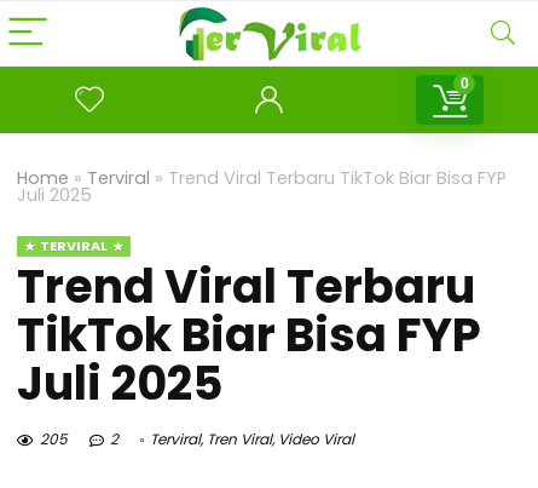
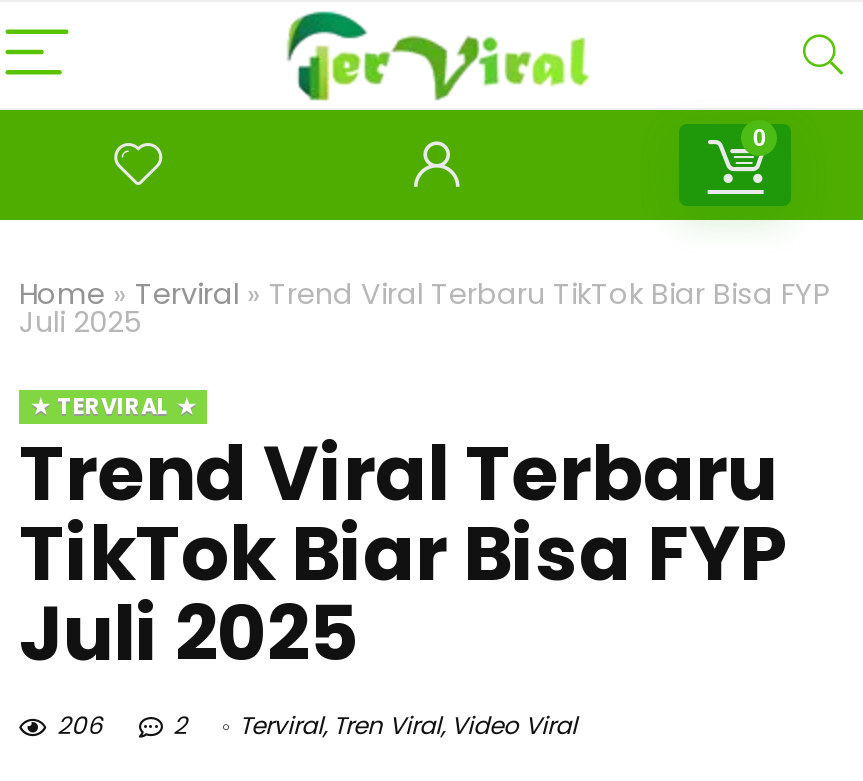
- 205
+ 206
